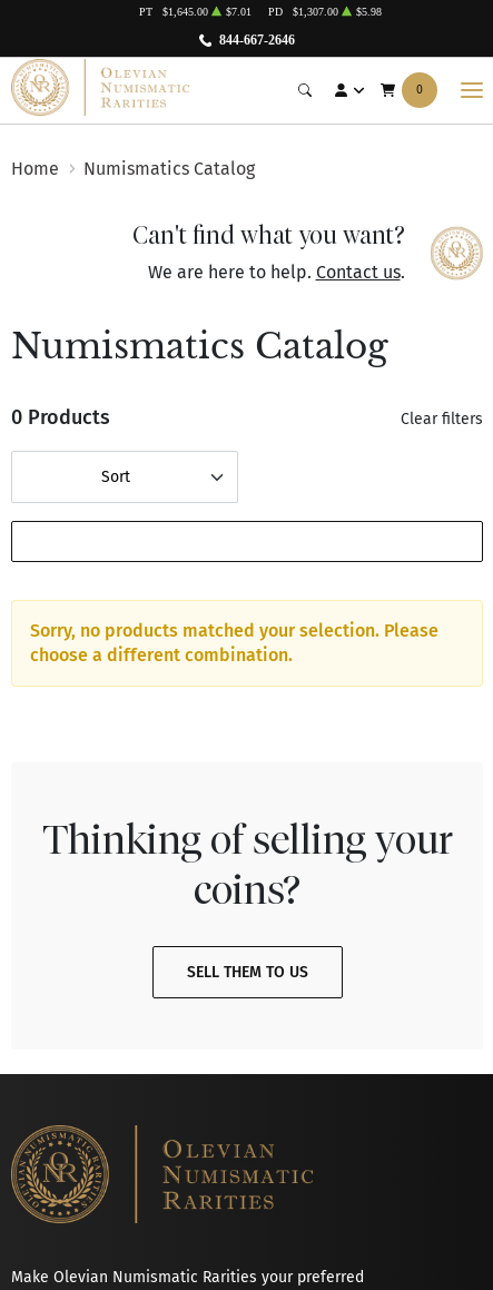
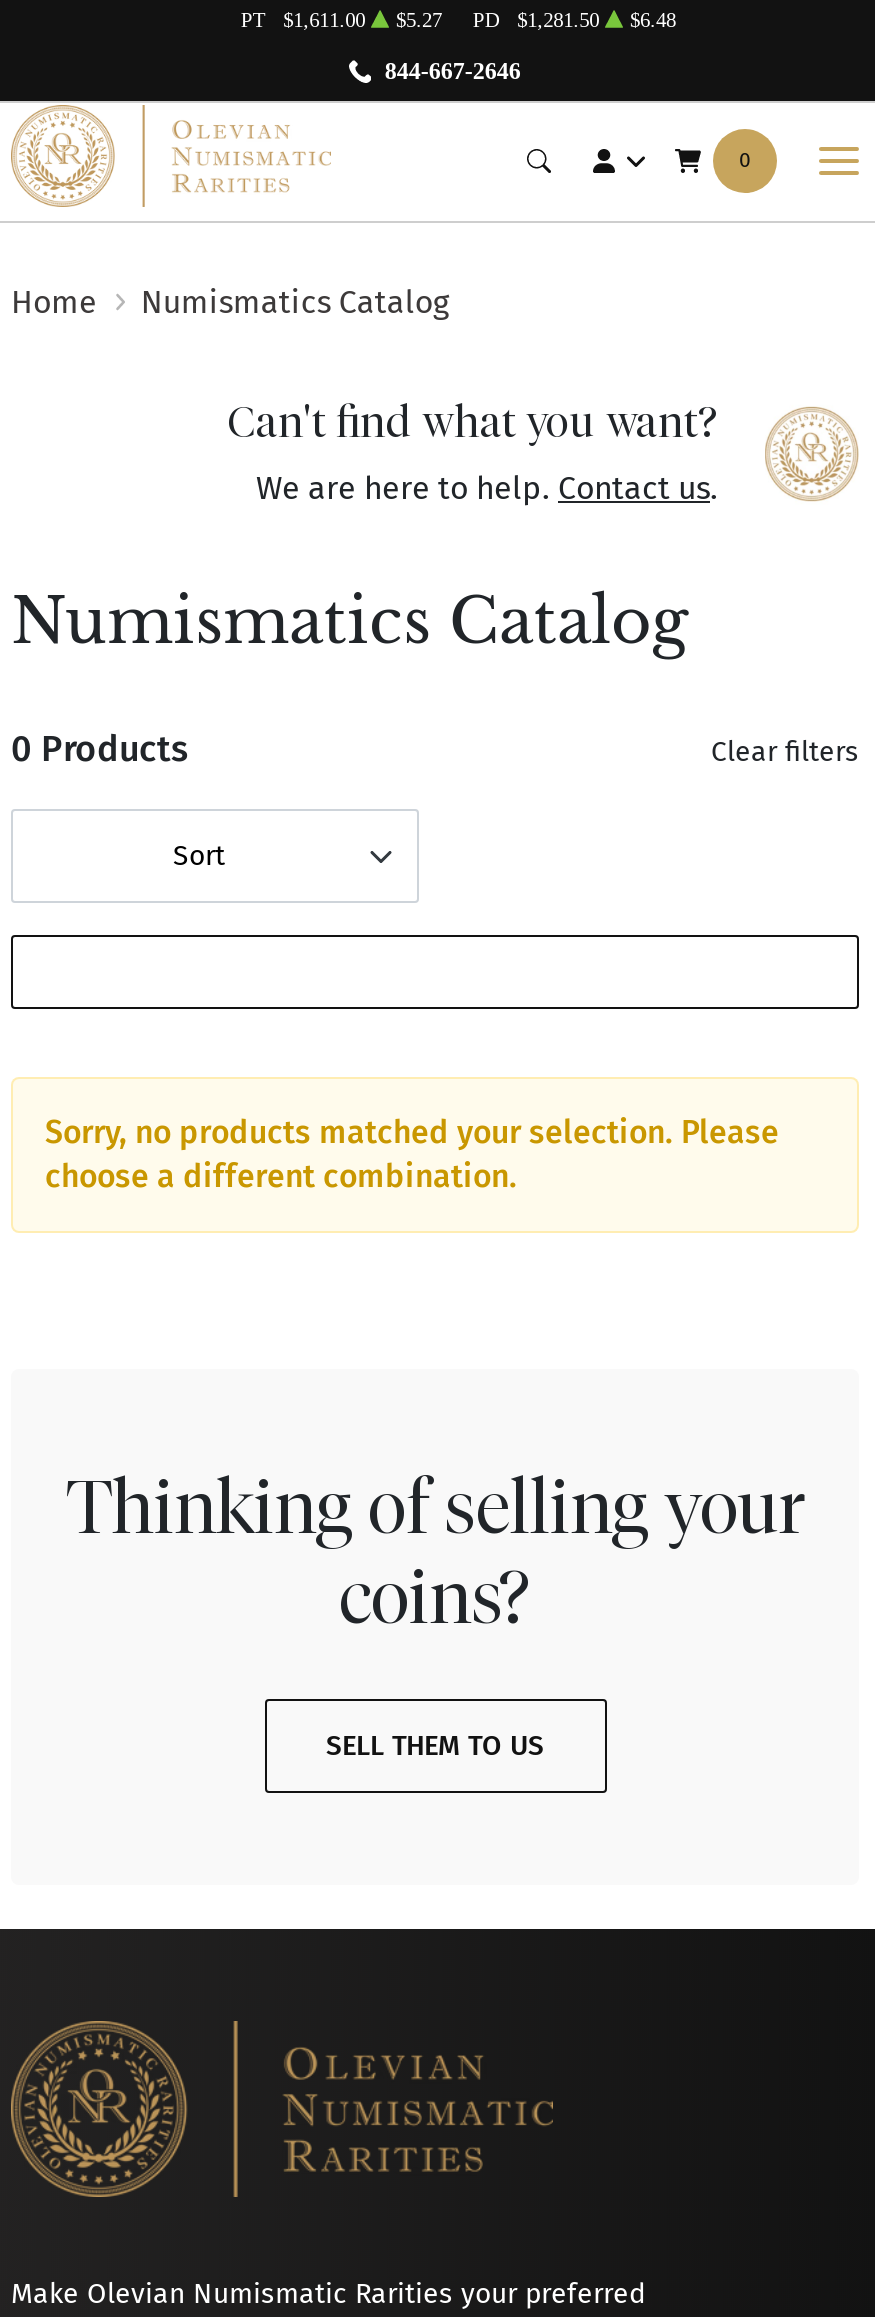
- $1,645.00
+ $1,611.00

- $7.01
+ $5.27

- $1,307.00
+ $1,281.50

- $5.98
+ $6.48
